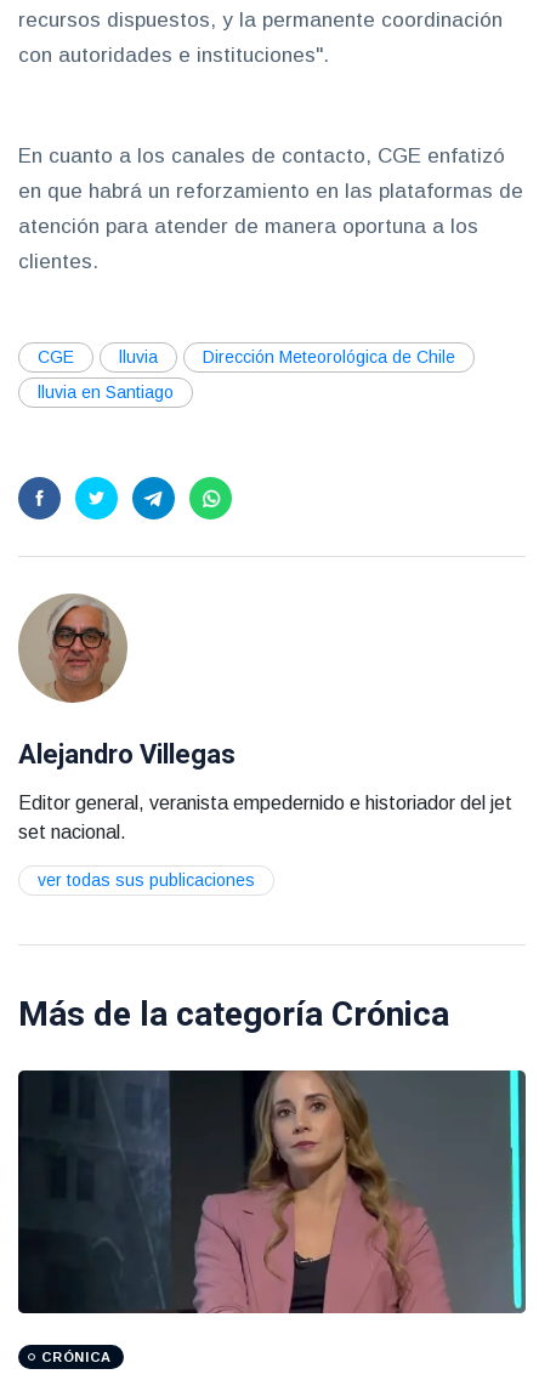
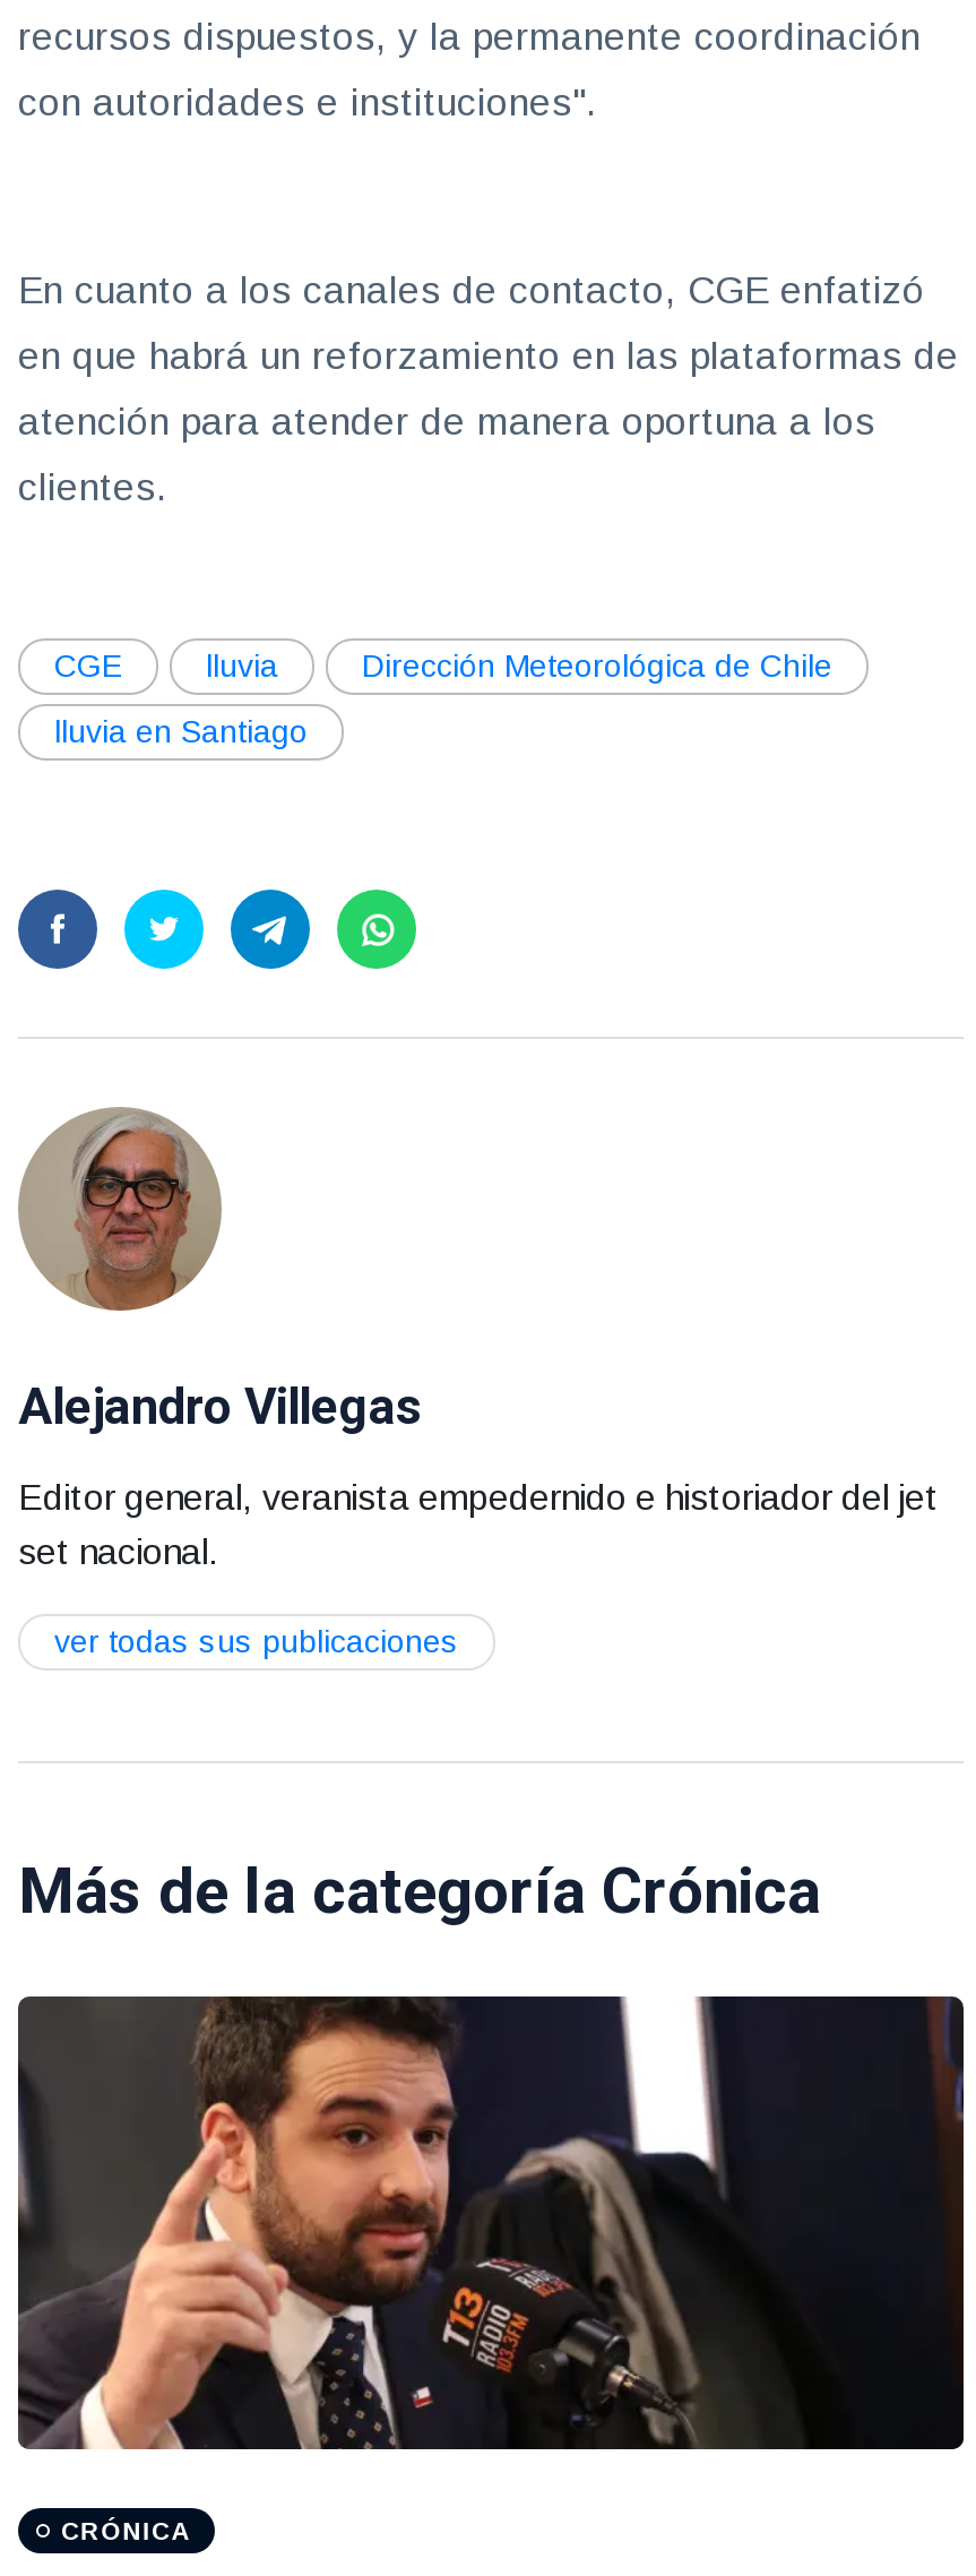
- [image]
+ [image]
